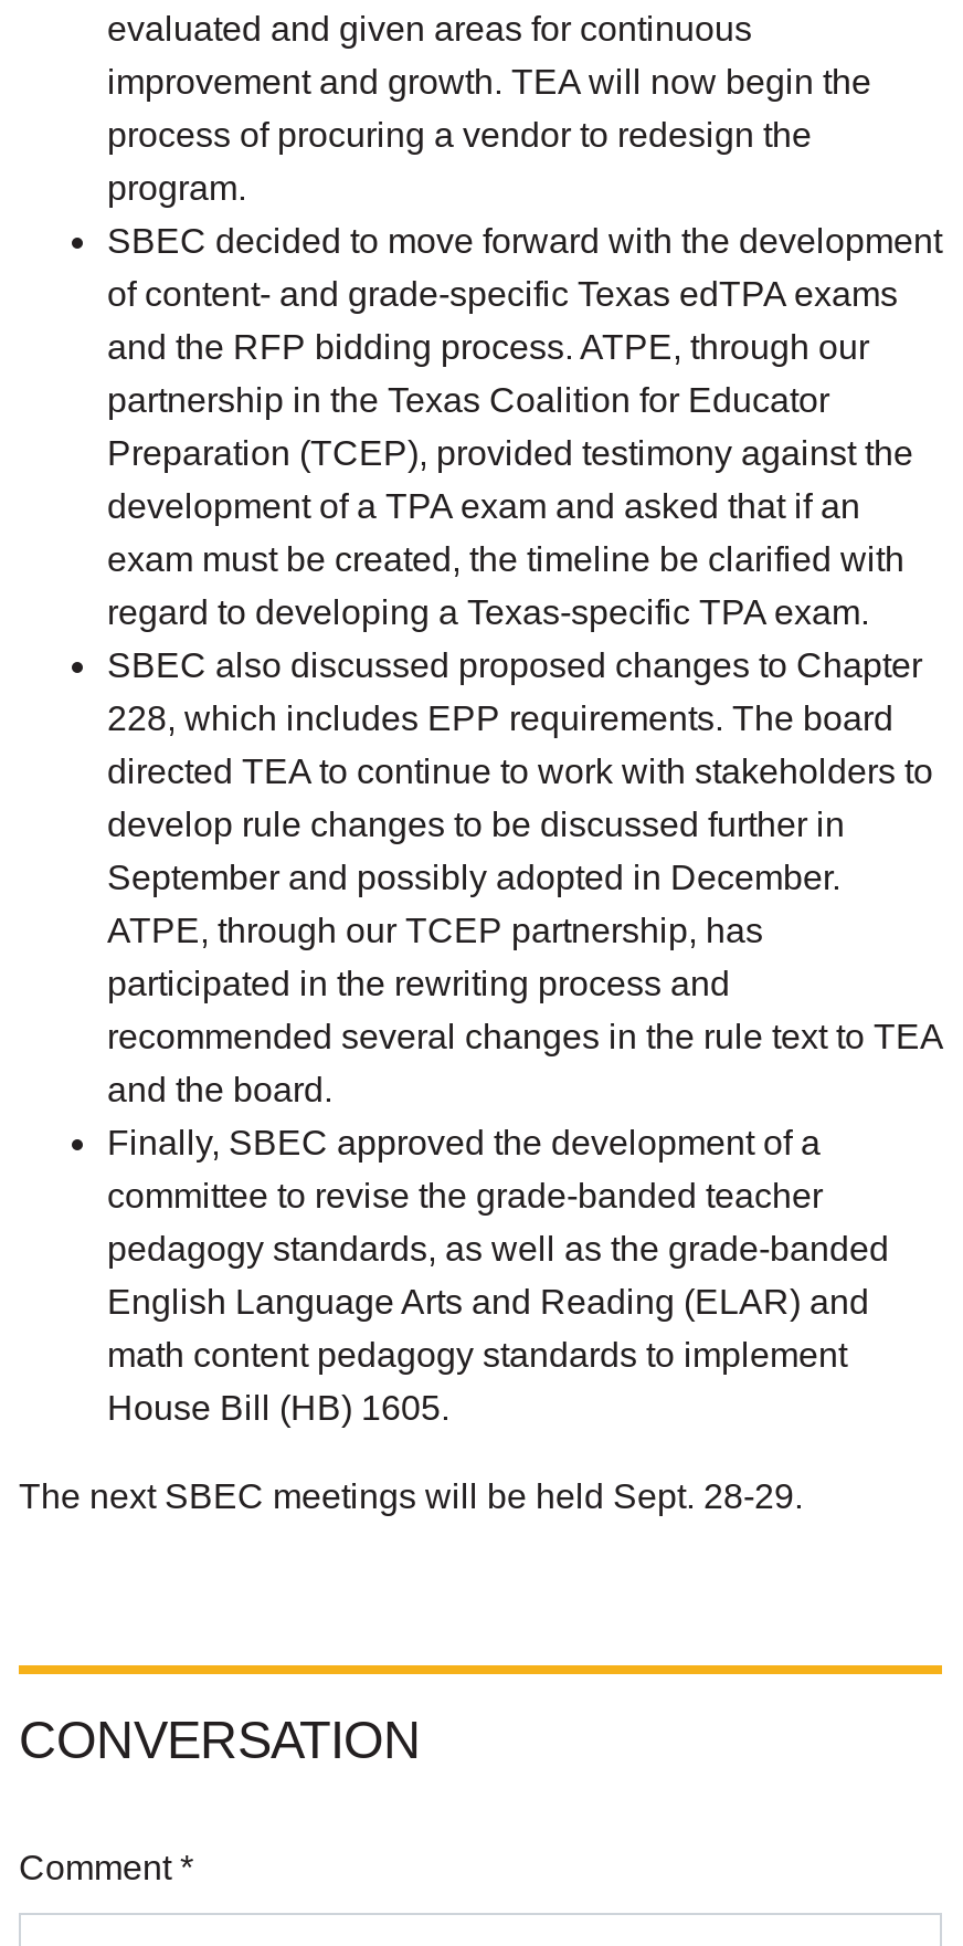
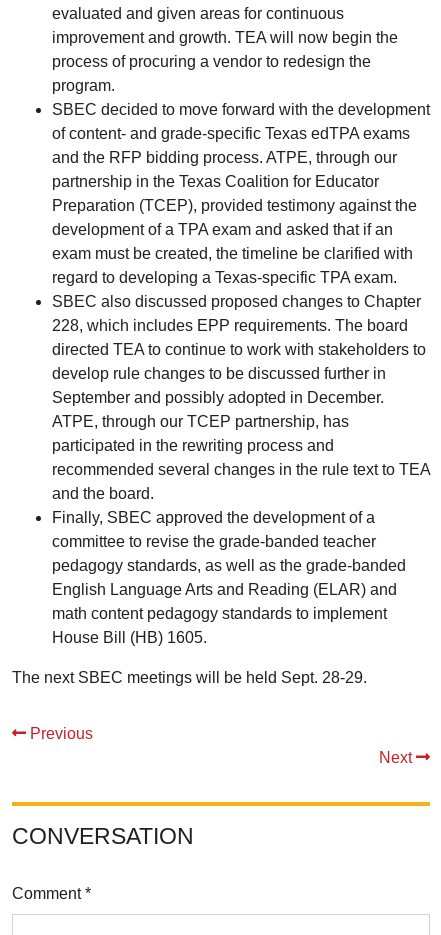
+ Previous
+ Next
